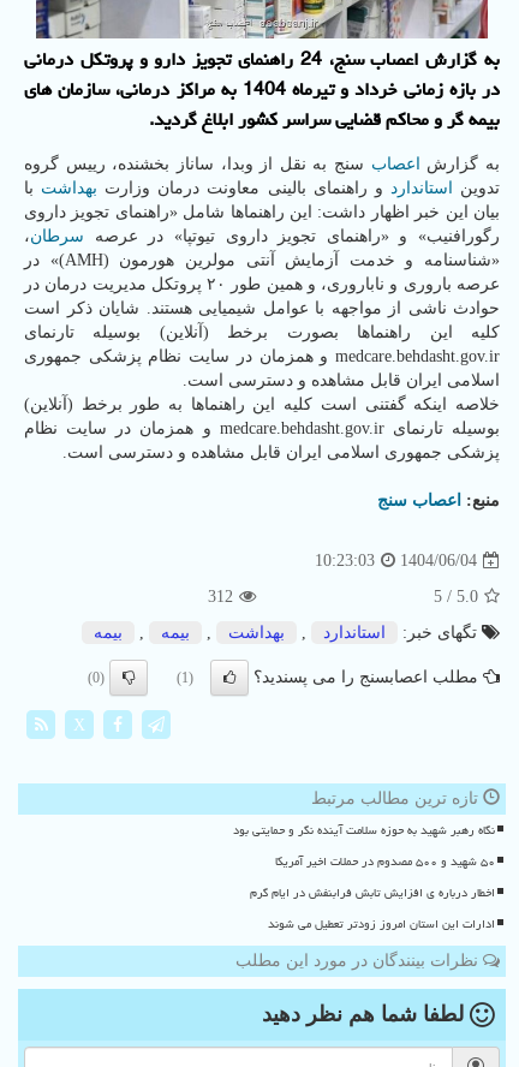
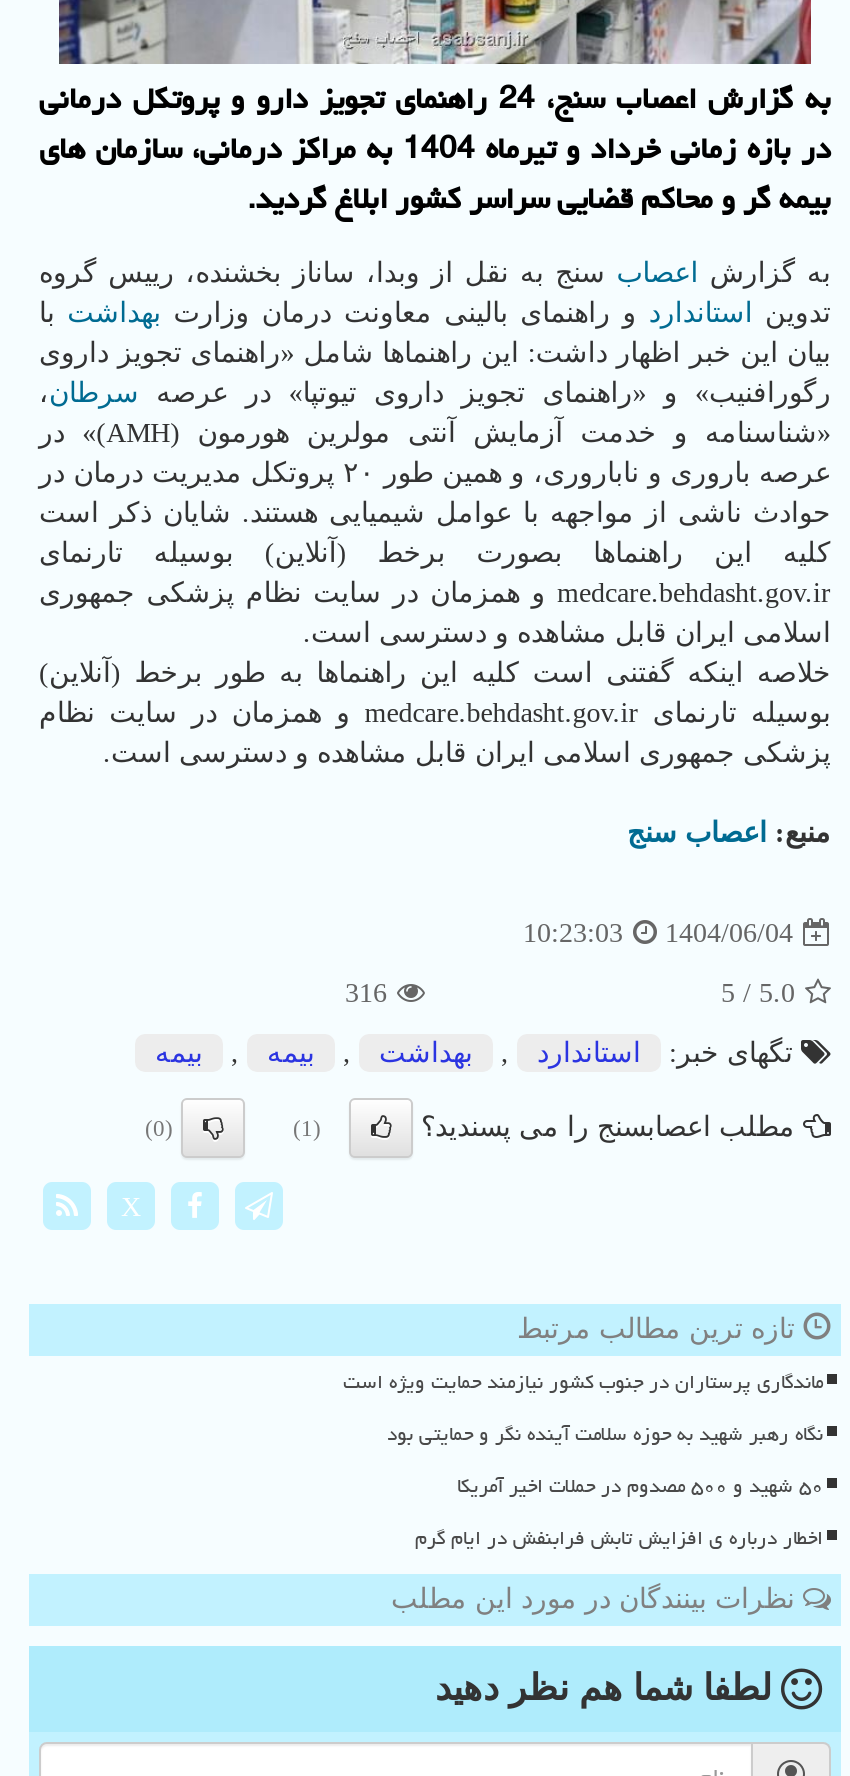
- 312
+ 316

+ ماندگاری پرستاران در جنوب کشور نیازمند حمایت ویژه است

moved down: نگاه رهبر شهید به حوزه سلامت آینده نگر و حمایتی بود | اخطار درباره ی افزایش تابش فرابنفش در ایام گرم

- ادارات این استان امروز زودتر تعطیل می شوند
